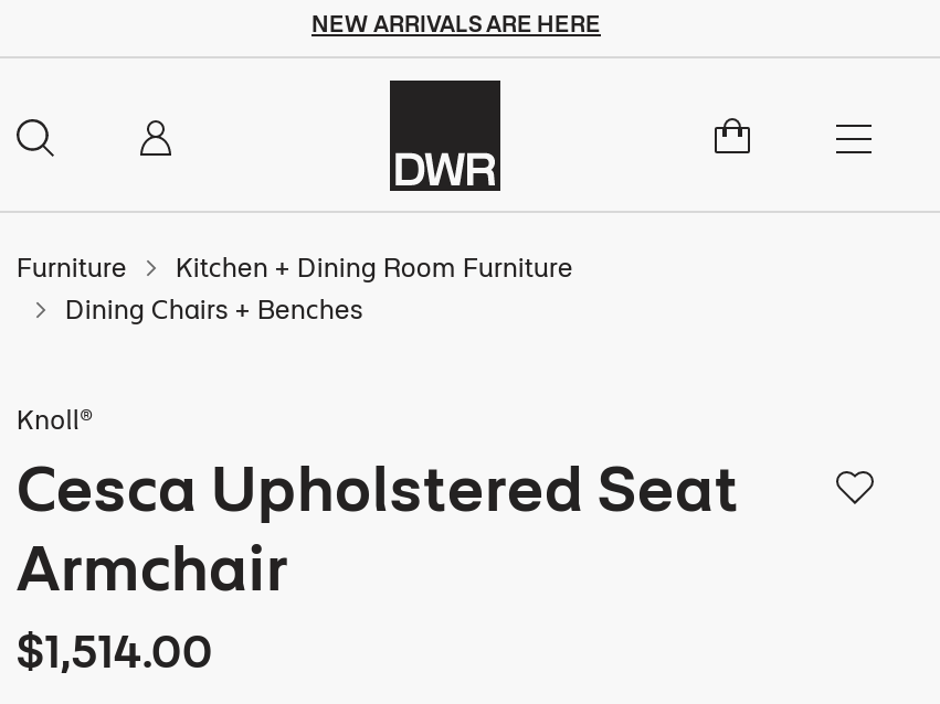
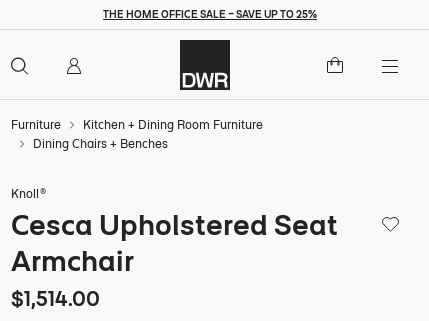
- NEW ARRIVALS ARE HERE
+ THE HOME OFFICE SALE – SAVE UP TO 25%
